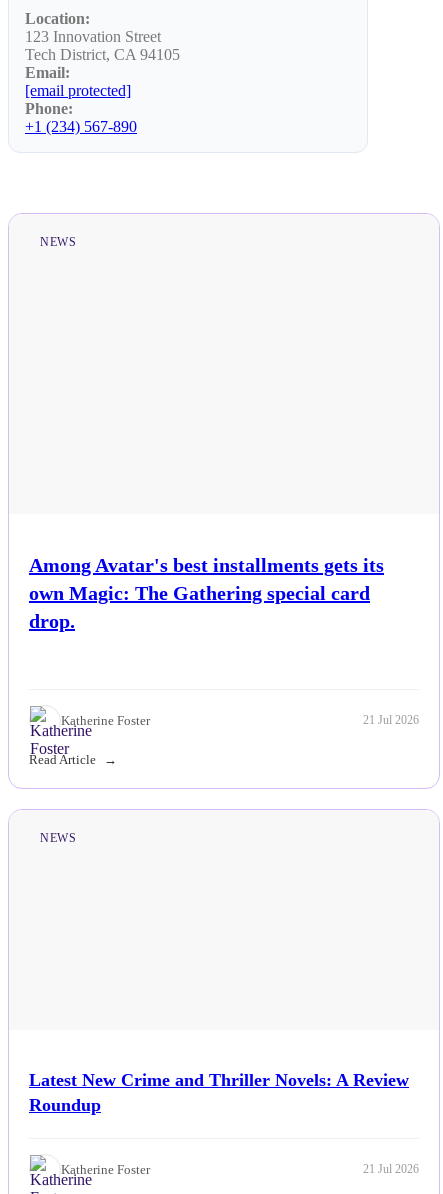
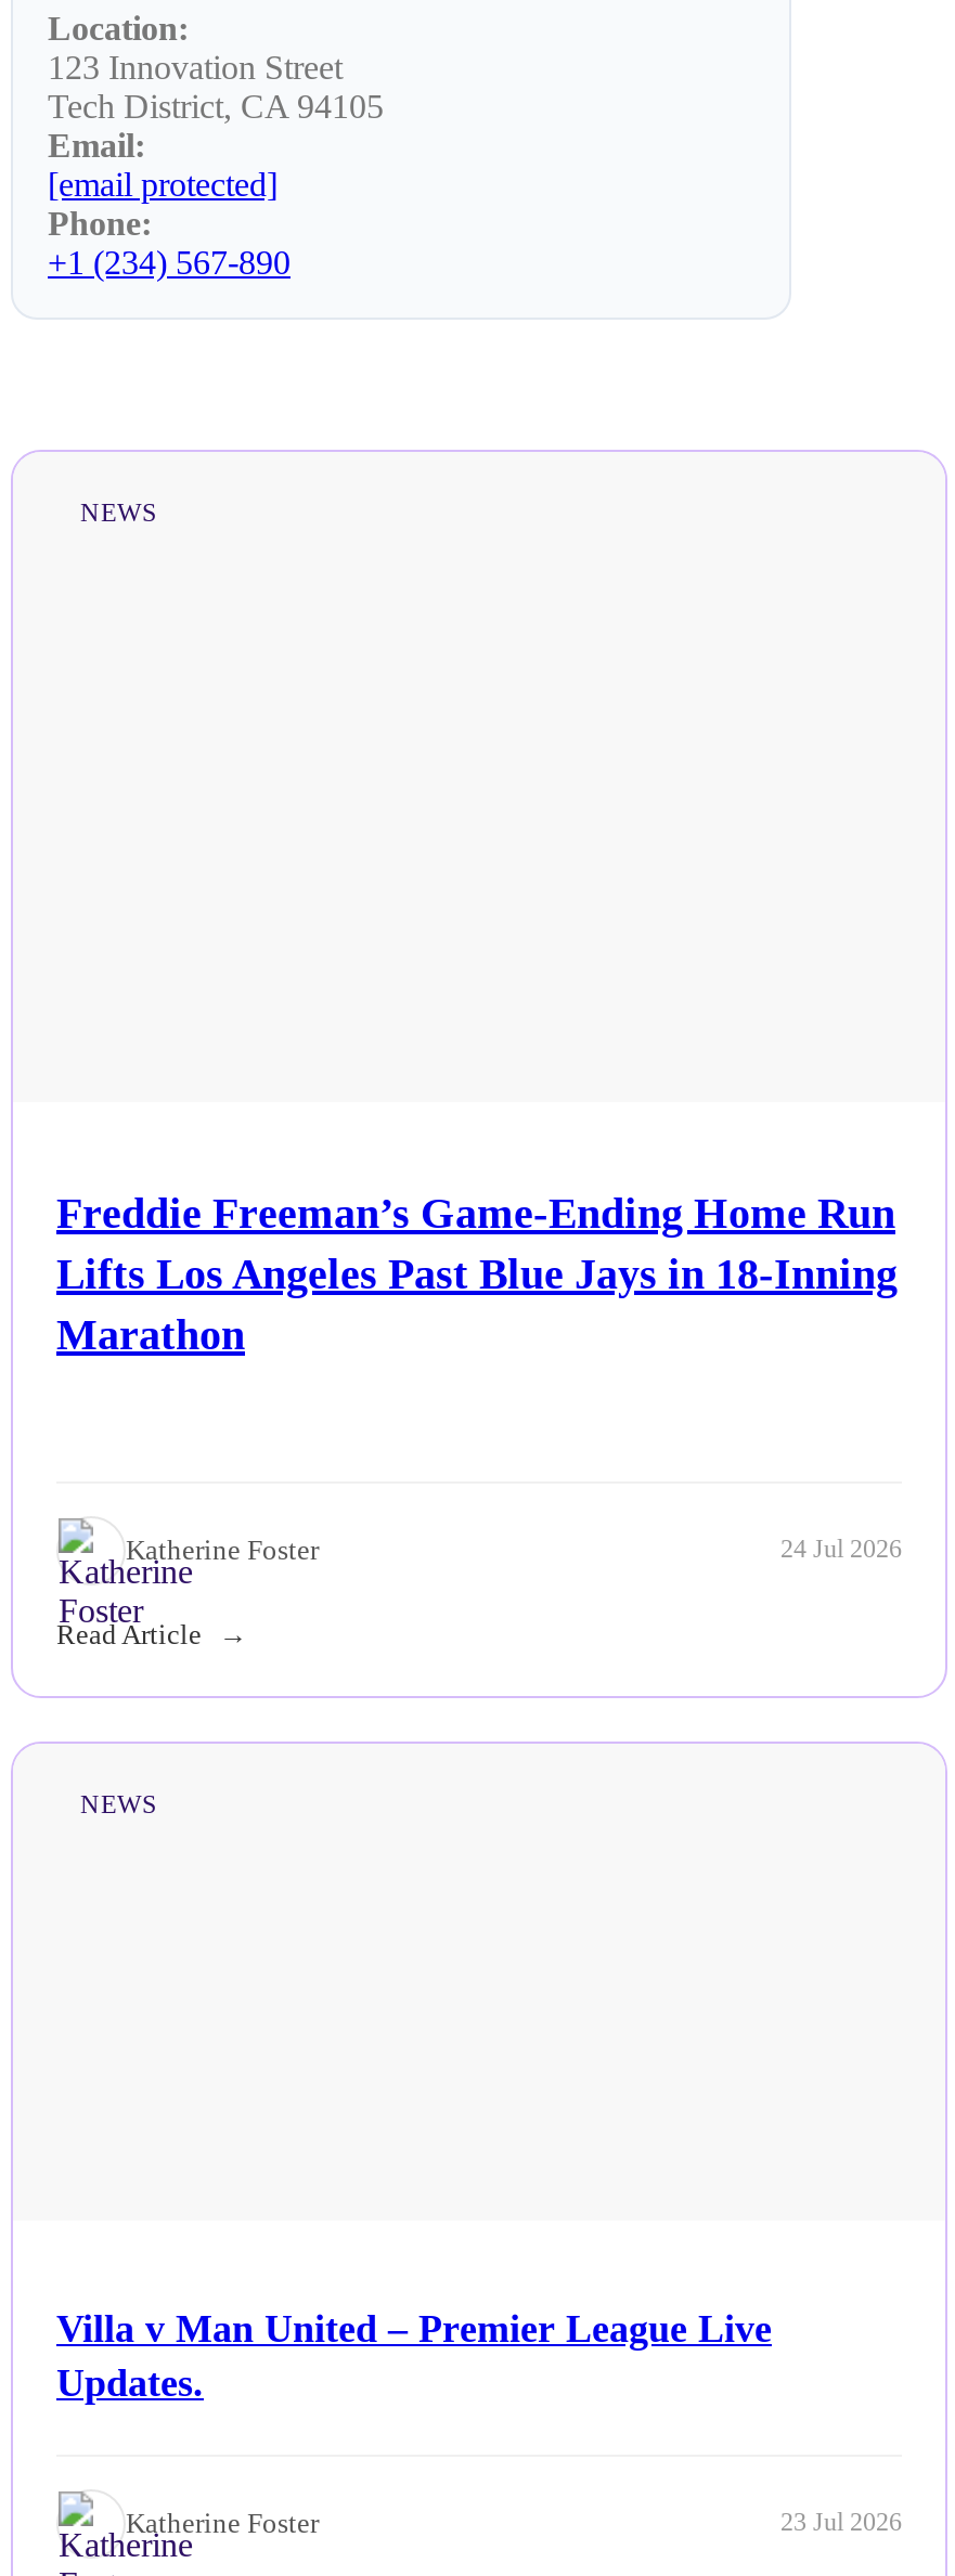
- Among Avatar's best installments gets its
- own Magic: The Gathering special card
- drop.
+ Freddie Freeman’s Game-Ending Home Run
+ Lifts Los Angeles Past Blue Jays in 18-Inning
+ Marathon

- 21 Jul 2026
+ 24 Jul 2026

- Latest New Crime and Thriller Novels: A Review
- Roundup
+ Villa v Man United – Premier League Live
+ Updates.

- 21 Jul 2026
+ 23 Jul 2026
